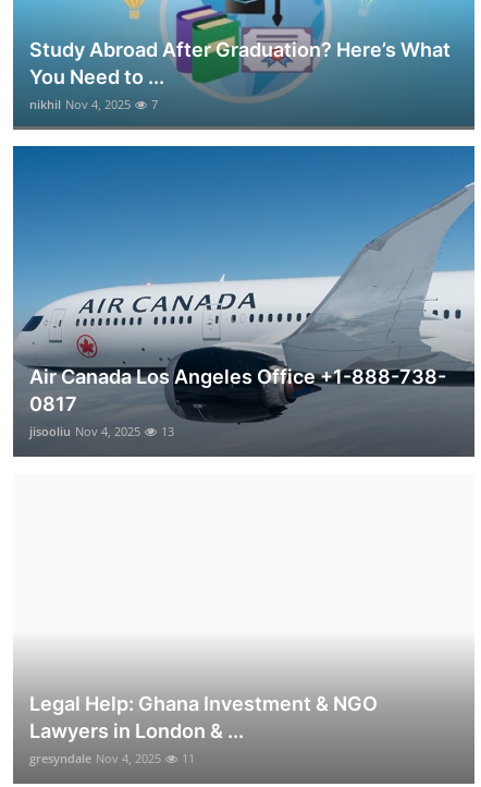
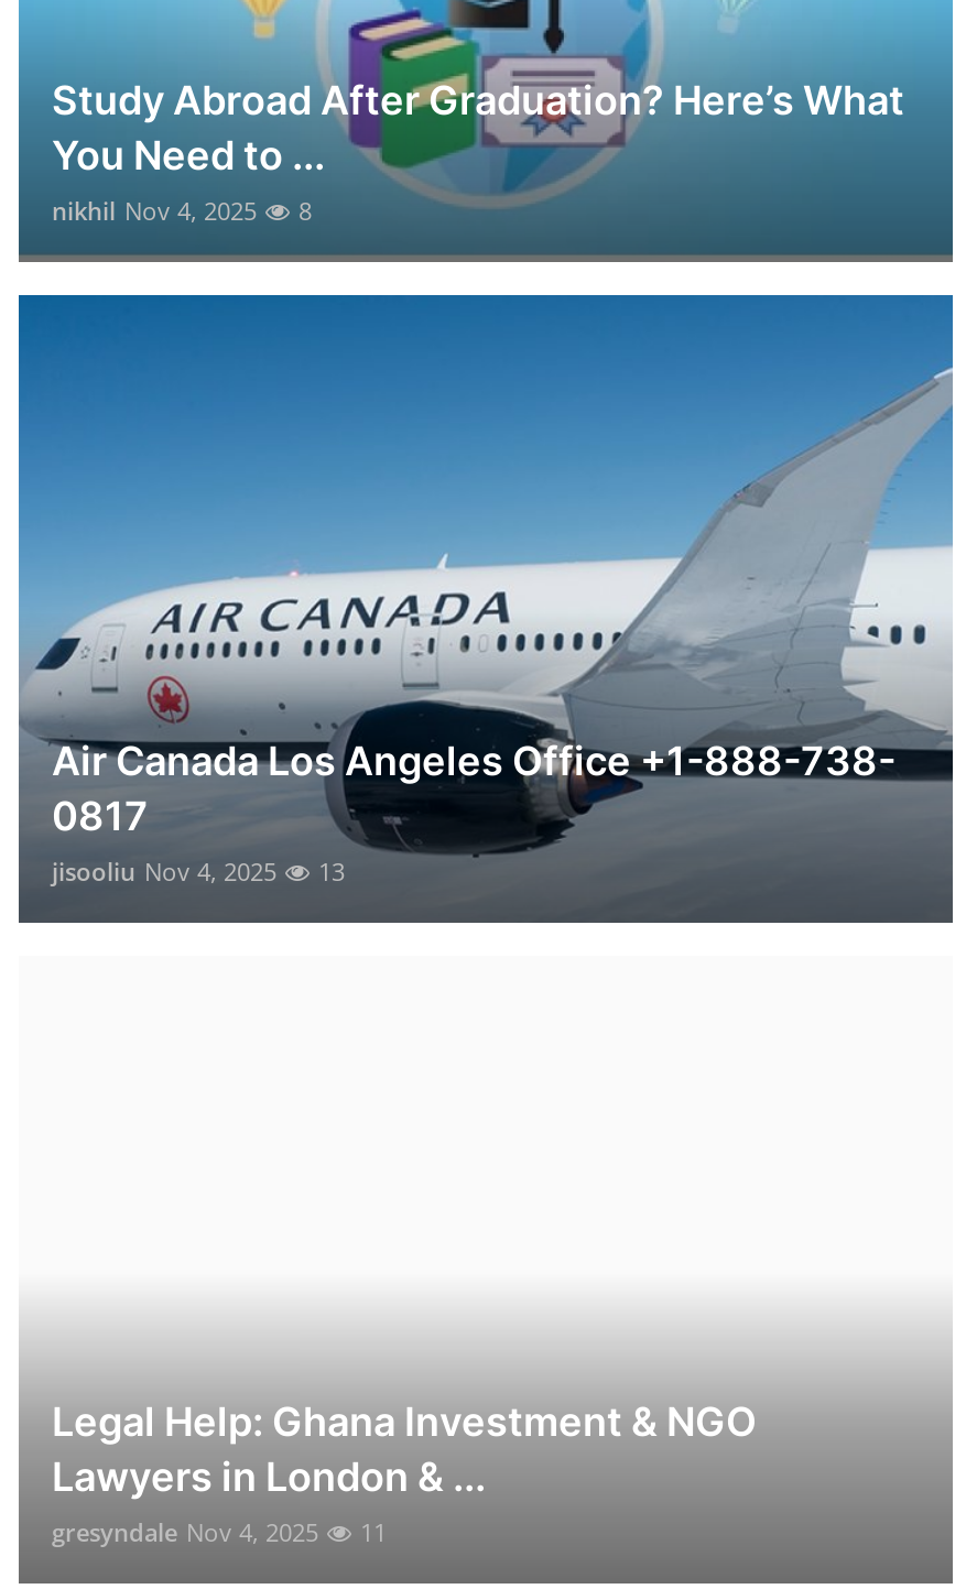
- nikhil Nov 4, 2025 7
+ nikhil Nov 4, 2025 8
